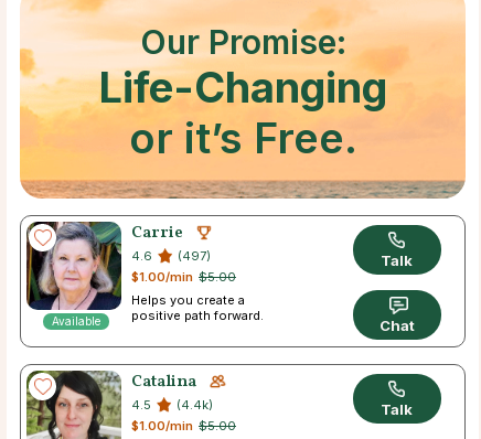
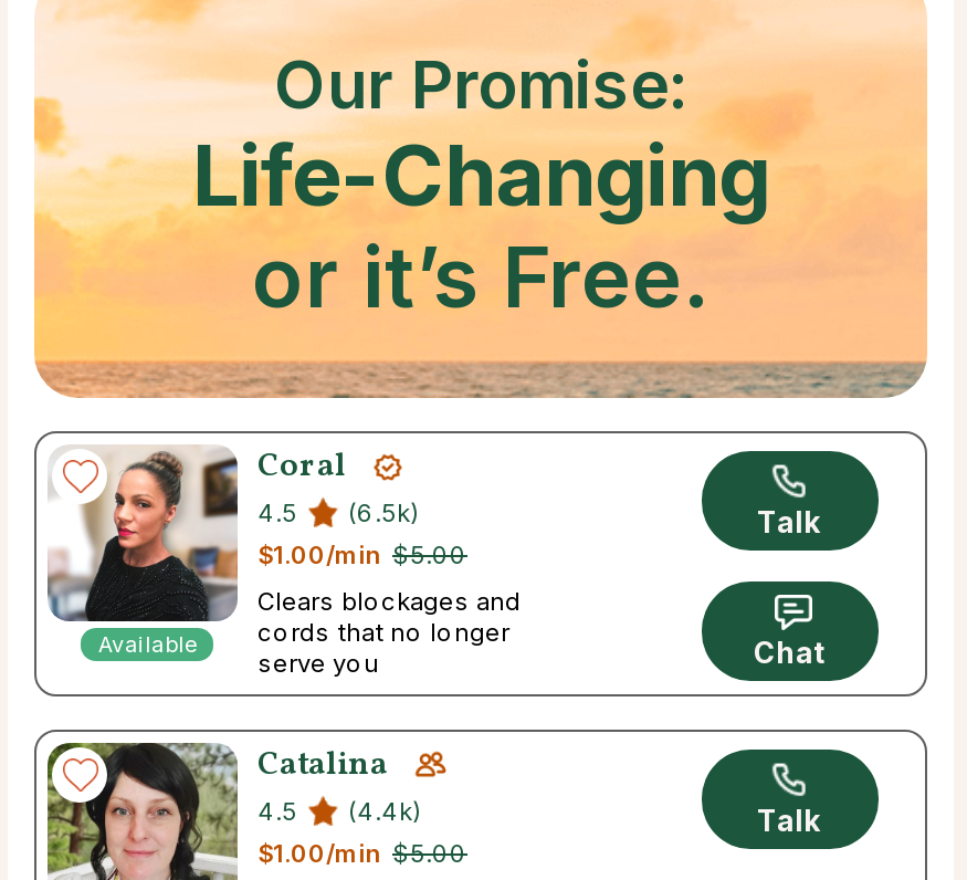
- [image]
- Carrie
- 4.6
- (497)
+ [image]
+ Coral
+ 4.5
+ (6.5k)

- Helps you create a
- positive path forward.
+ Clears blockages and
+ cords that no longer
+ serve you
